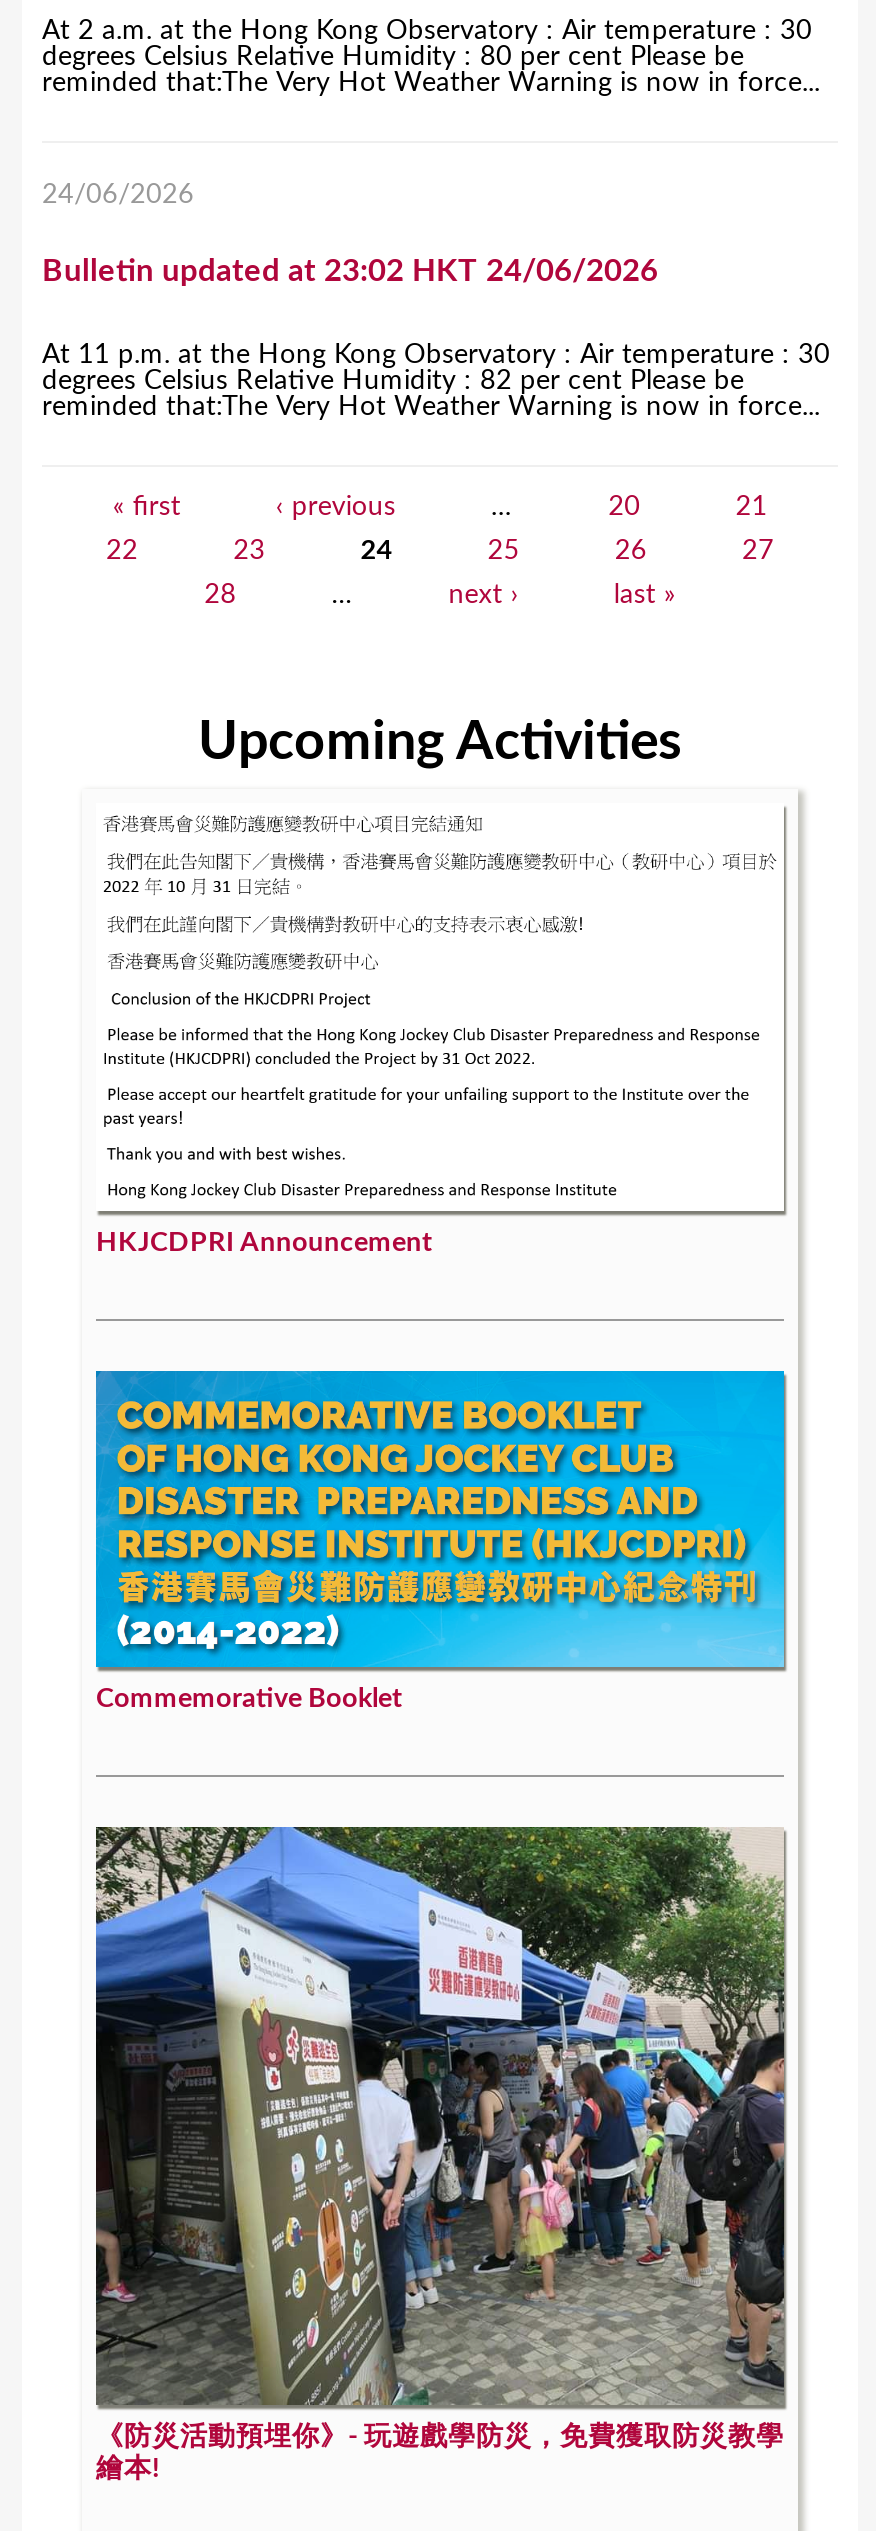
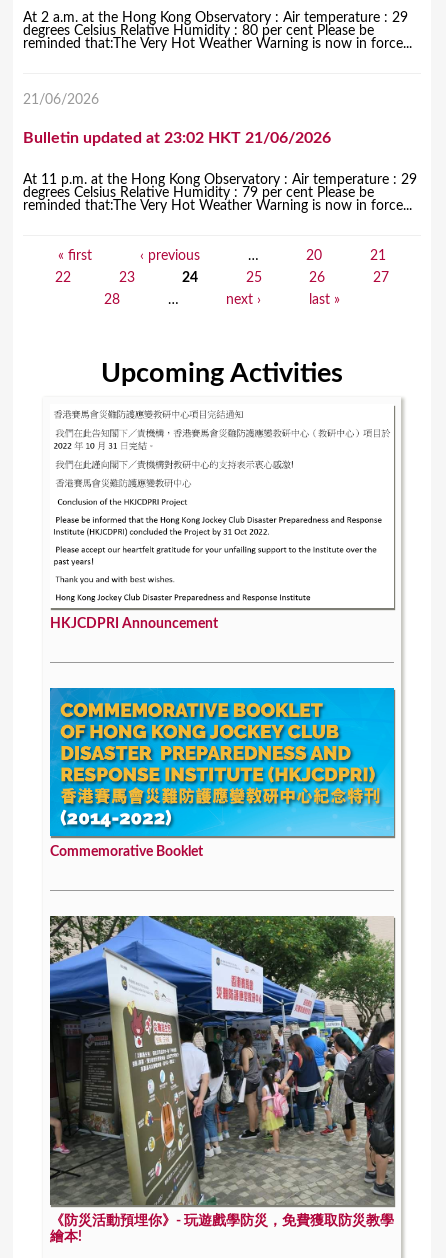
- At 2 a.m. at the Hong Kong Observatory : Air temperature : 30
+ At 2 a.m. at the Hong Kong Observatory : Air temperature : 29

- 24/06/2026
+ 21/06/2026

- Bulletin updated at 23:02 HKT 24/06/2026
+ Bulletin updated at 23:02 HKT 21/06/2026

- At 11 p.m. at the Hong Kong Observatory : Air temperature : 30
+ At 11 p.m. at the Hong Kong Observatory : Air temperature : 29

- degrees Celsius Relative Humidity : 82 per cent Please be
+ degrees Celsius Relative Humidity : 79 per cent Please be
